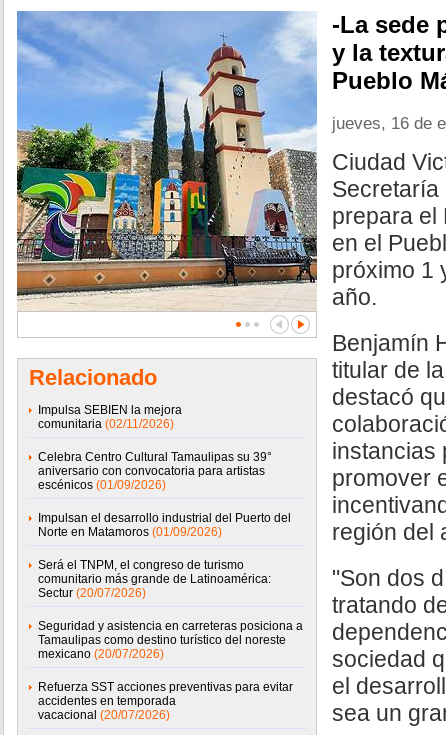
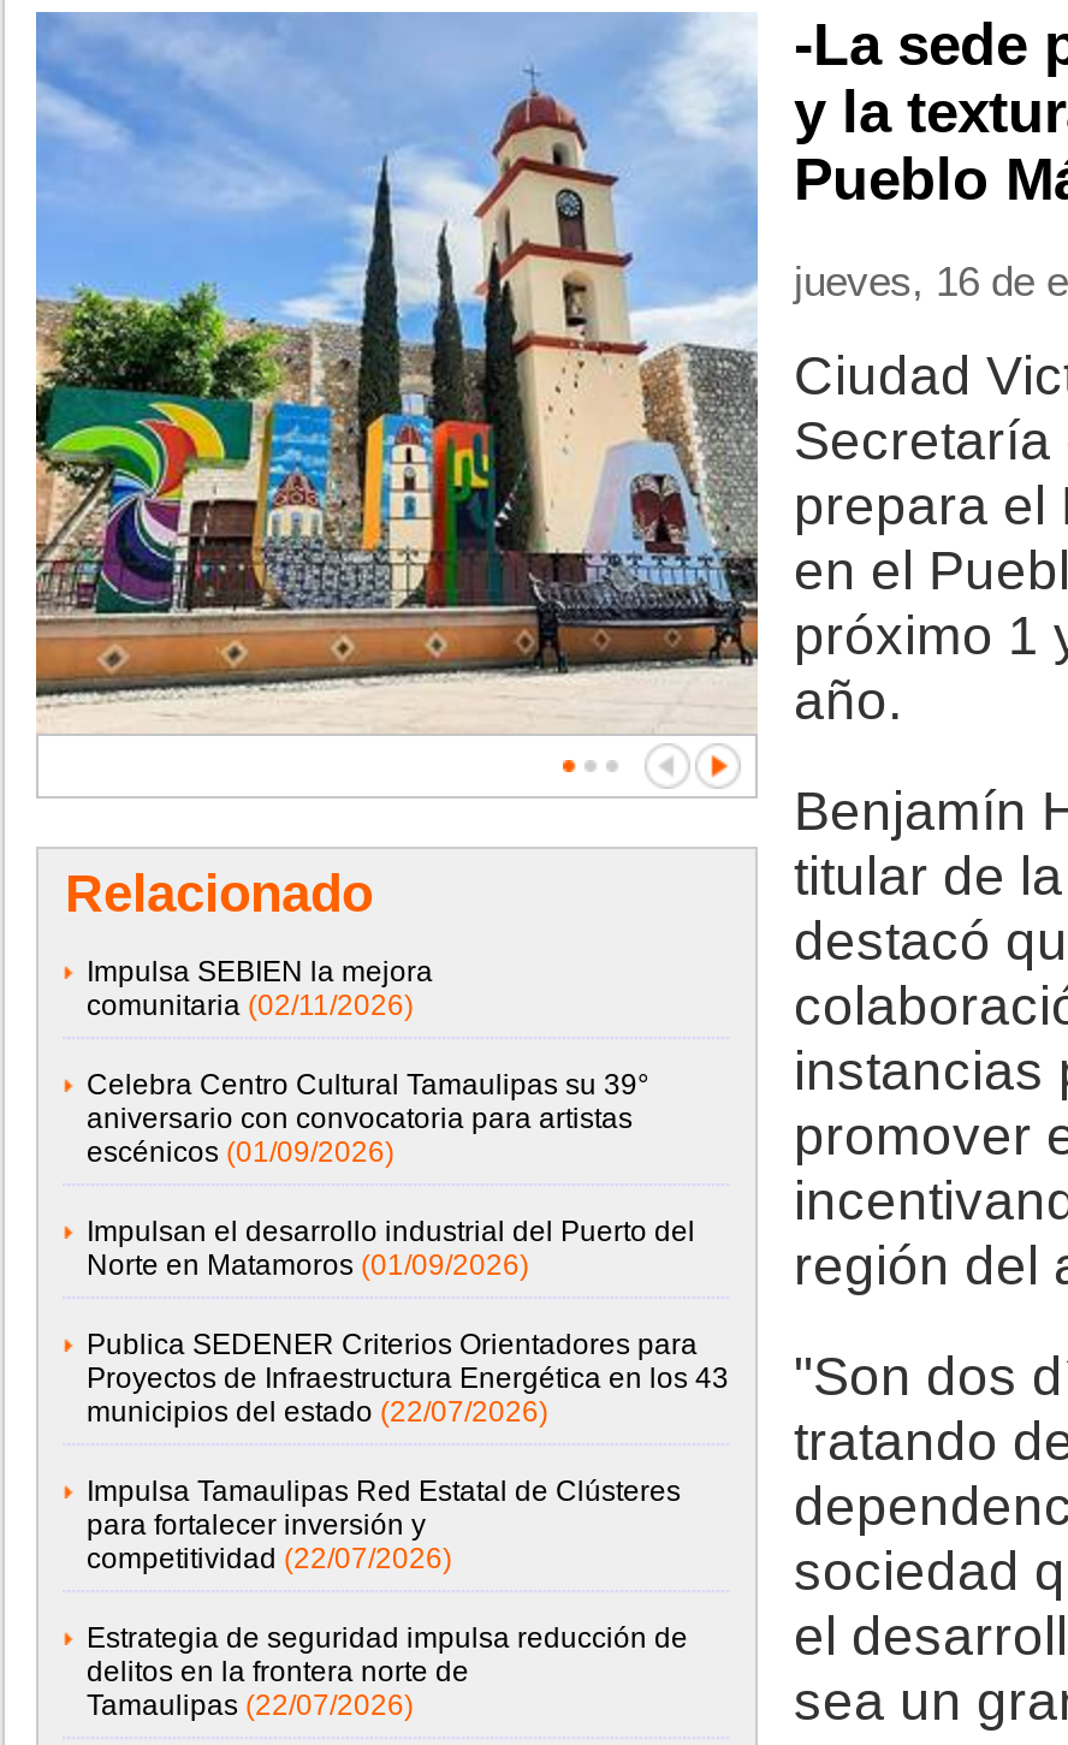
- Será el TNPM, el congreso de turismo
- comunitario más grande de Latinoamérica:
- Sectur (20/07/2026)
+ Publica SEDENER Criterios Orientadores para
+ Proyectos de Infraestructura Energética en los 43
+ municipios del estado (22/07/2026)

- Seguridad y asistencia en carreteras posiciona a
- Tamaulipas como destino turístico del noreste
- mexicano (20/07/2026)
+ Impulsa Tamaulipas Red Estatal de Clústeres
+ para fortalecer inversión y
+ competitividad (22/07/2026)

- Refuerza SST acciones preventivas para evitar
- accidentes en temporada
- vacacional (20/07/2026)
+ Estrategia de seguridad impulsa reducción de
+ delitos en la frontera norte de
+ Tamaulipas (22/07/2026)
